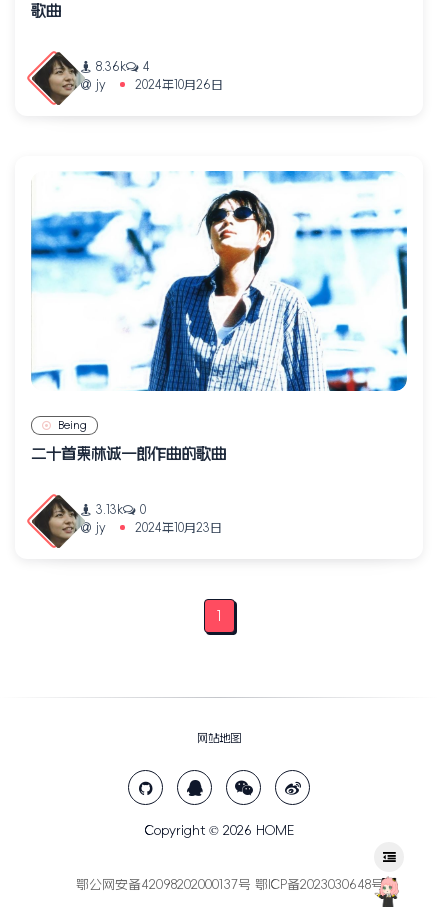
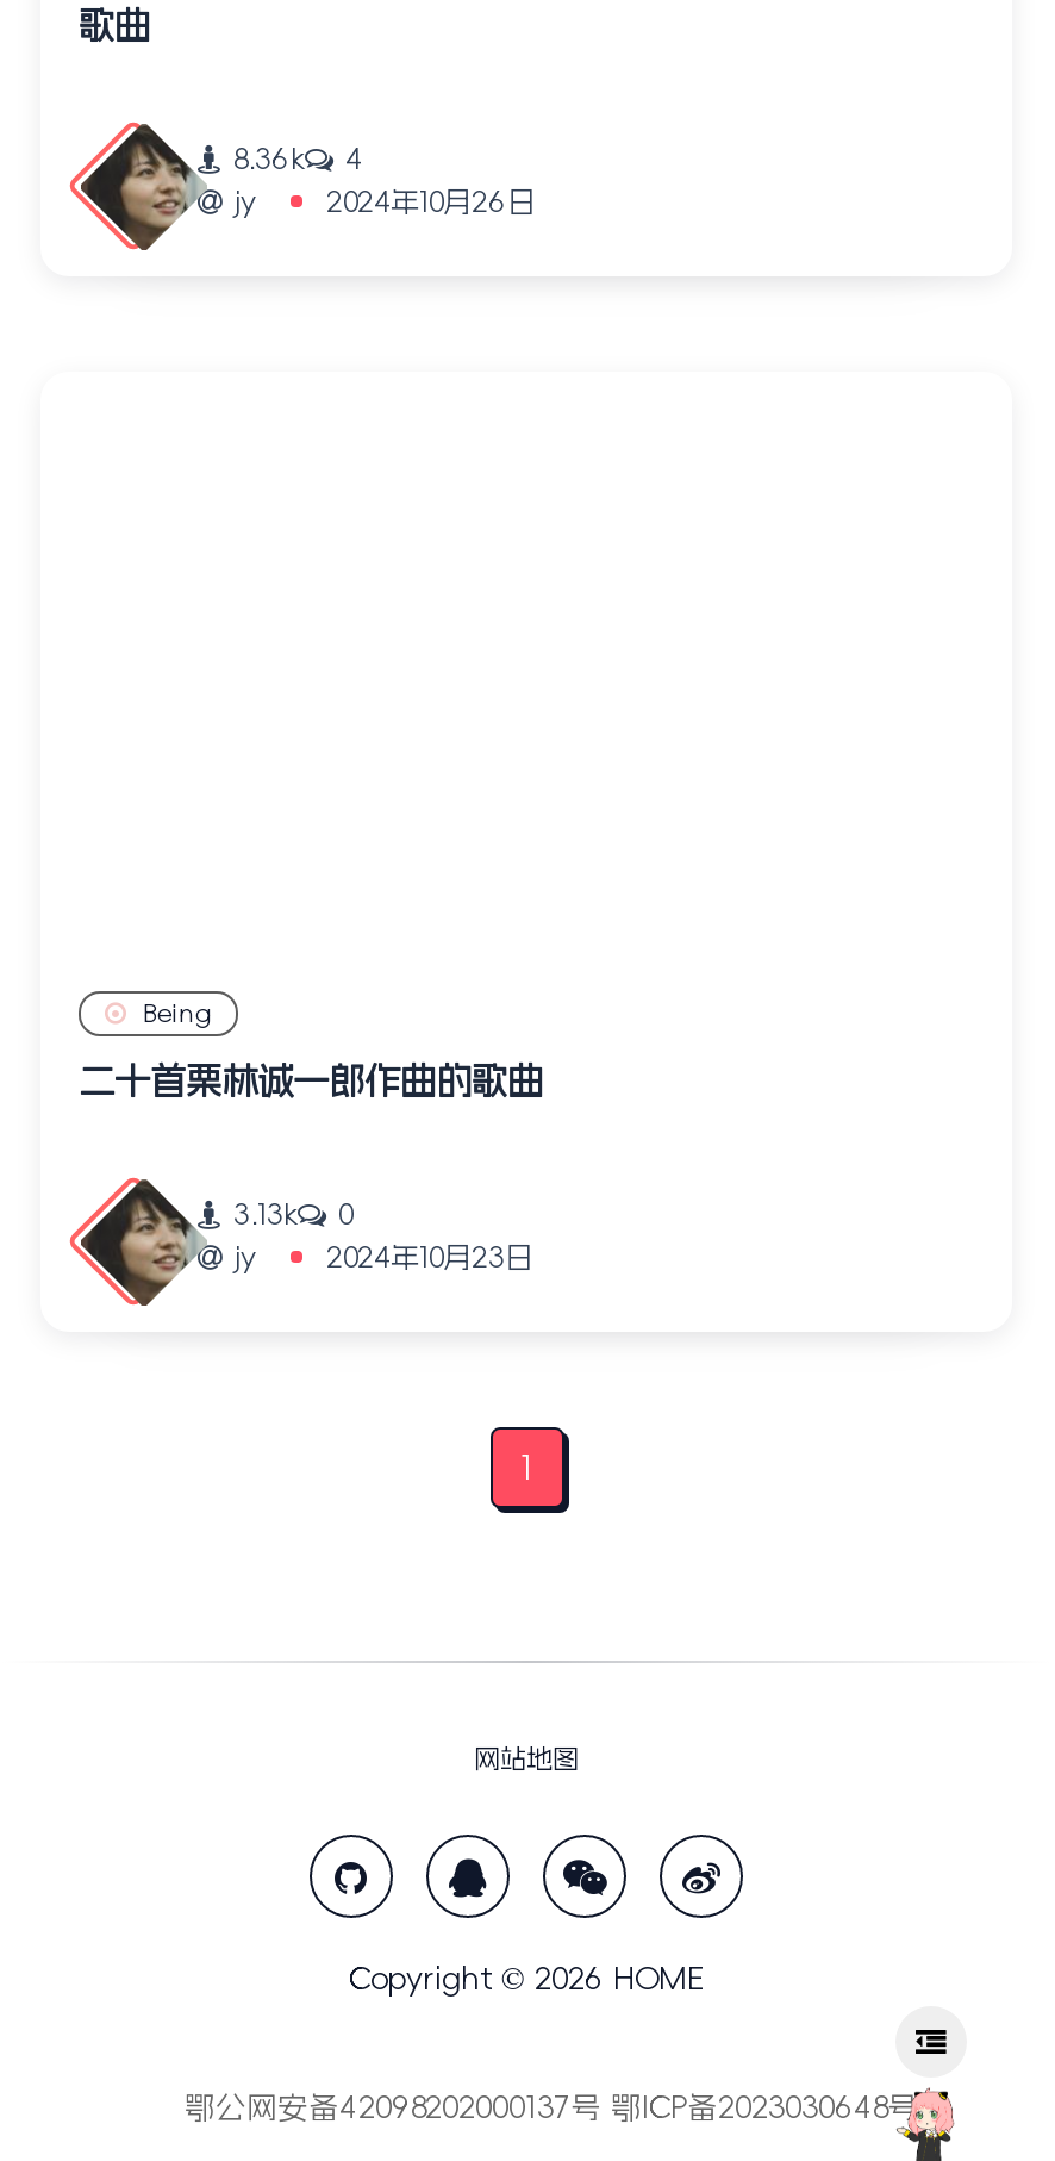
- [image]
